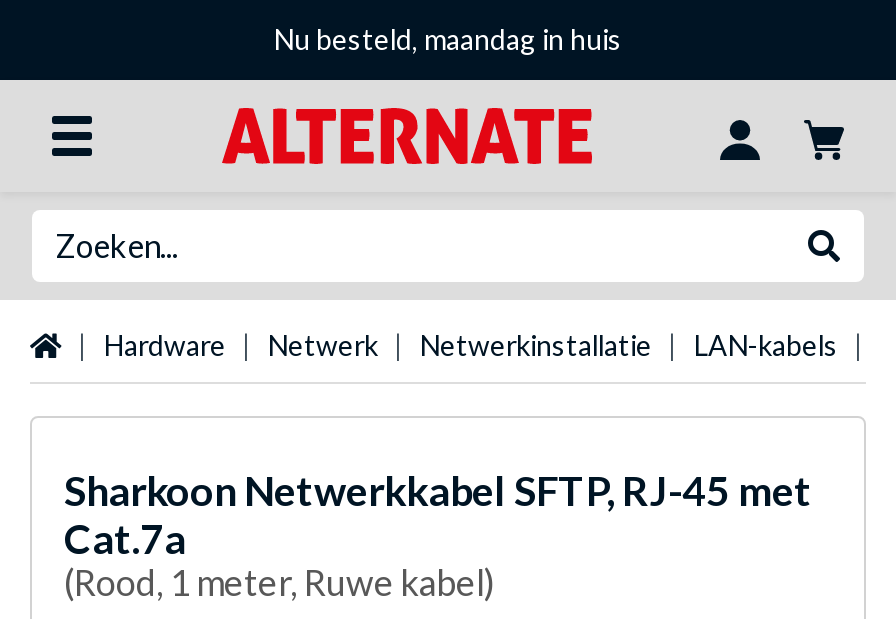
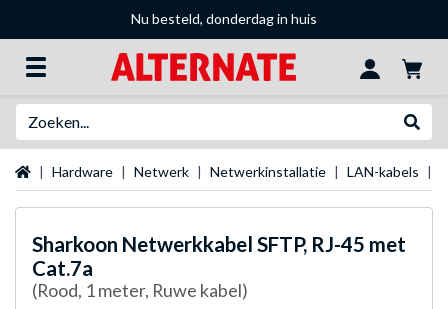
- Nu besteld, maandag in huis
+ Nu besteld, donderdag in huis
